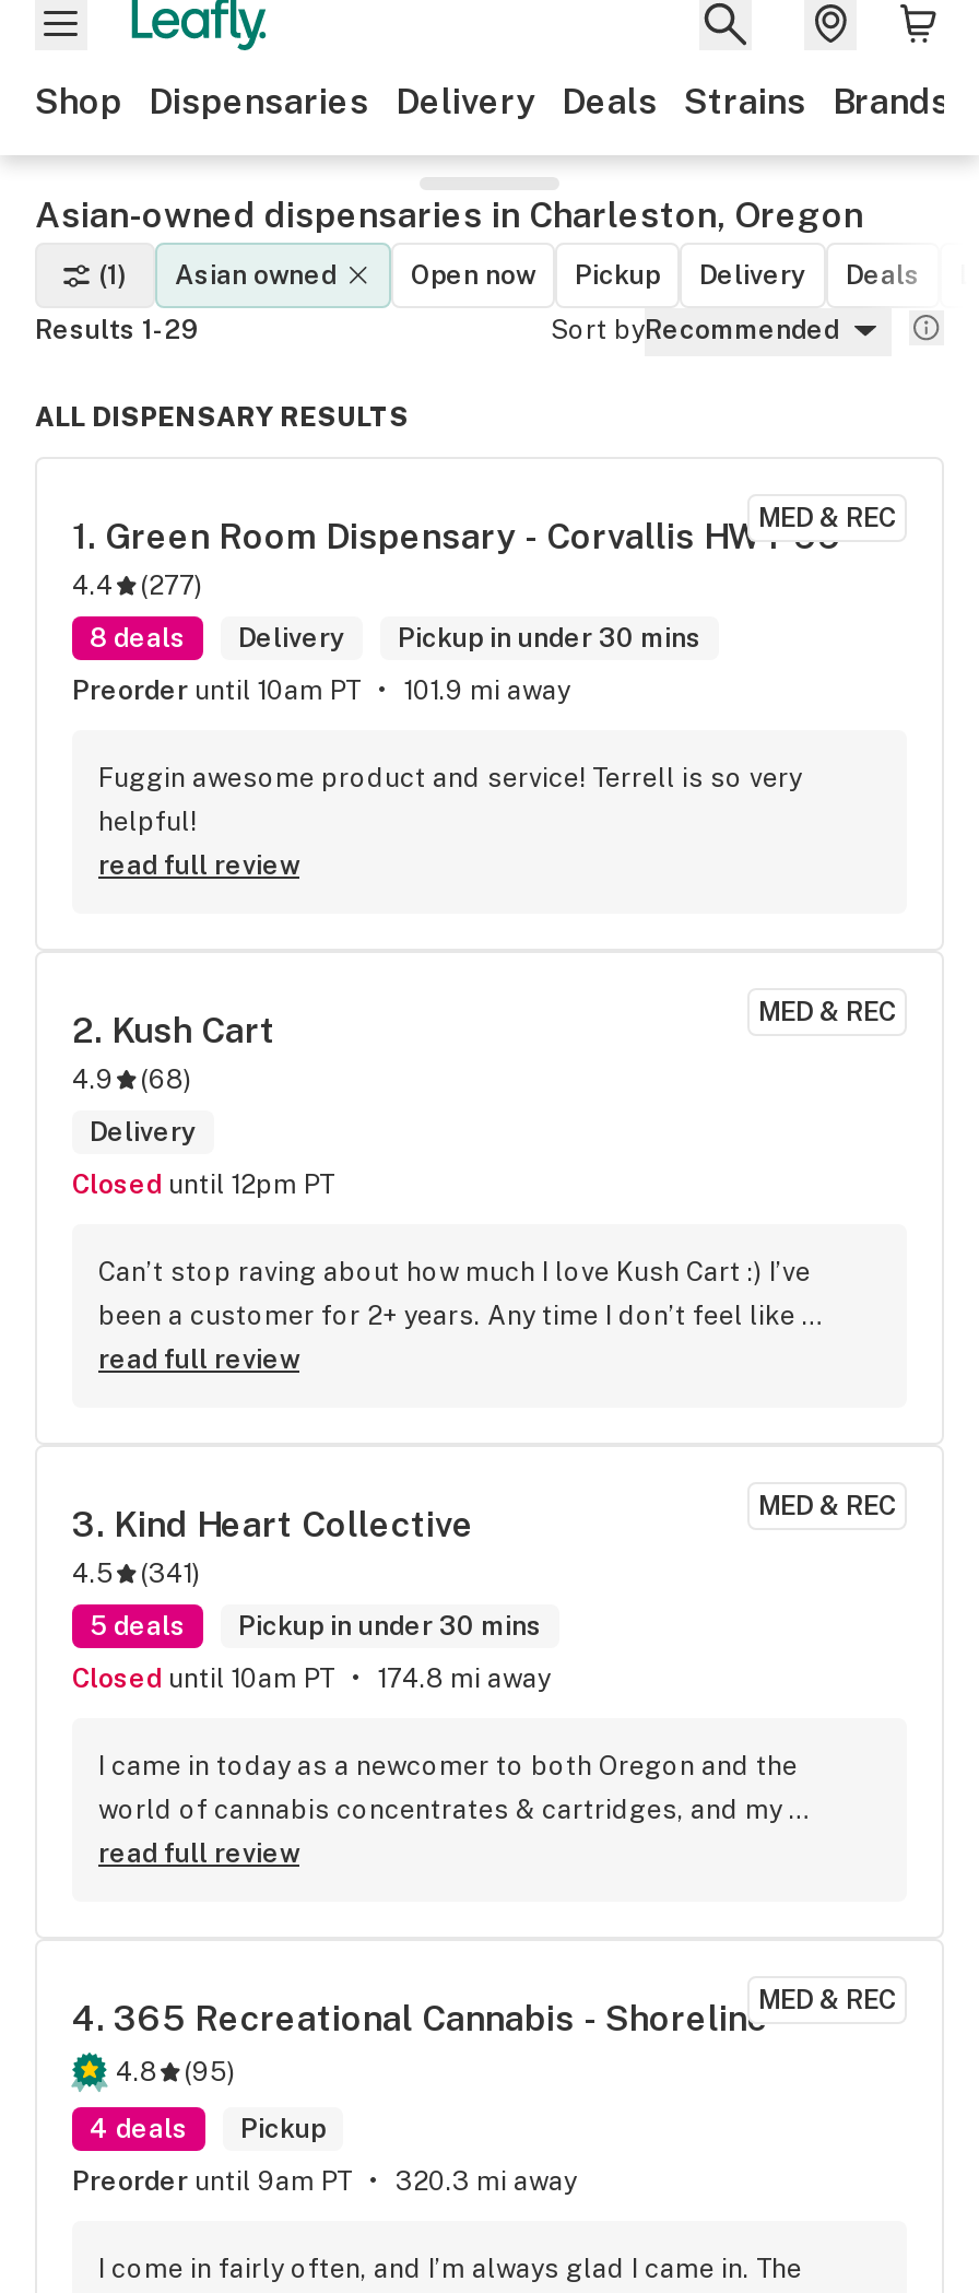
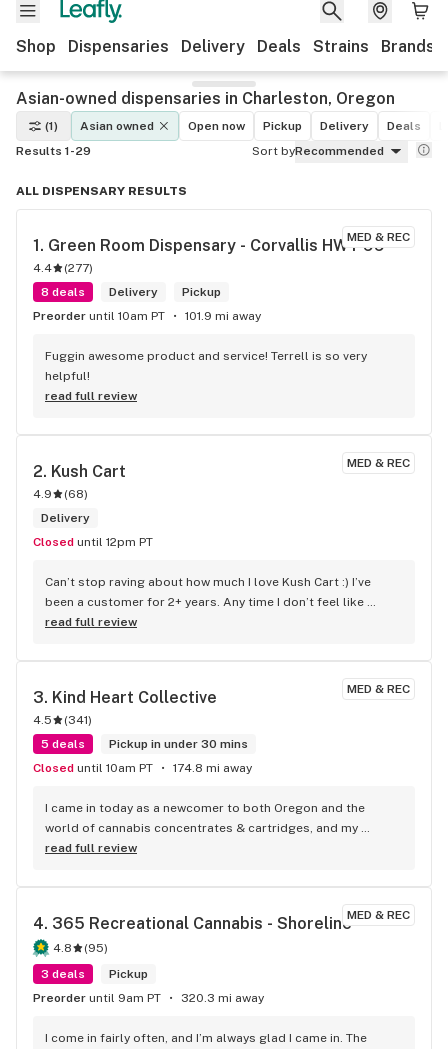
- Pickup in under 30 mins
+ Pickup

- 4 deals Pickup
+ 3 deals Pickup
